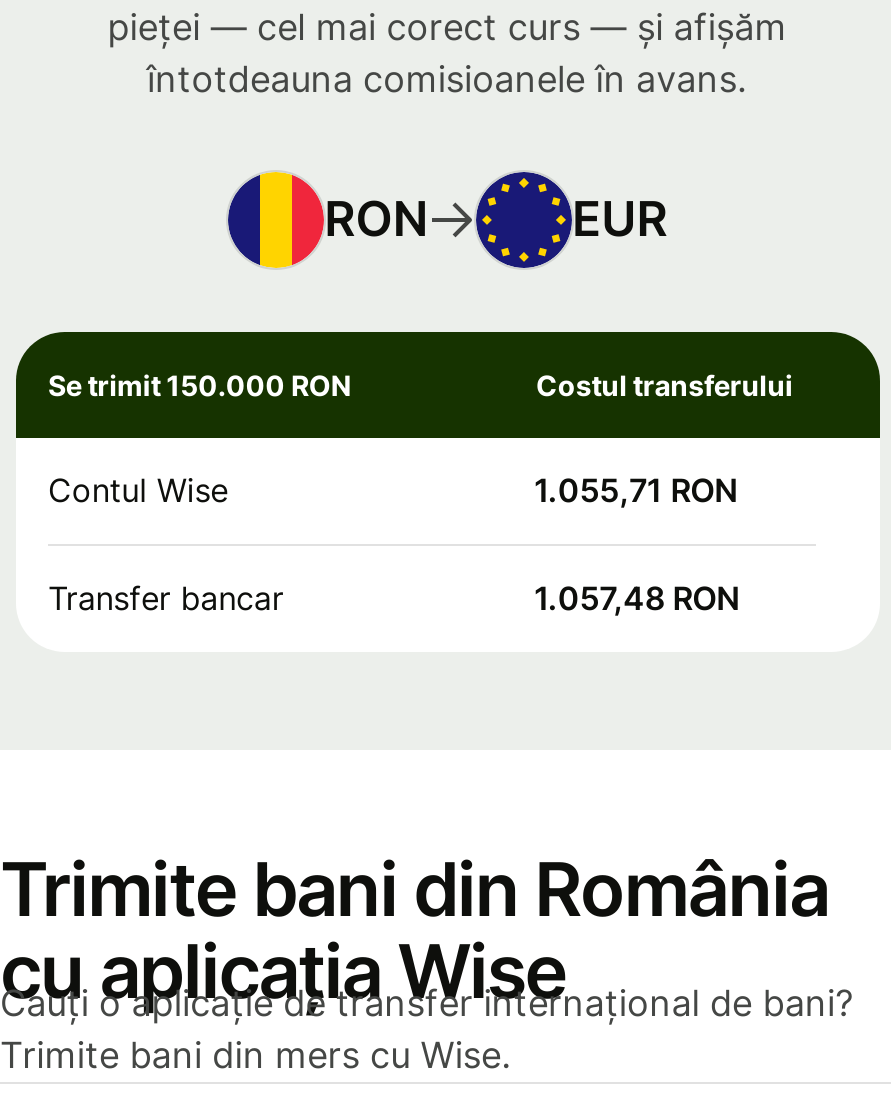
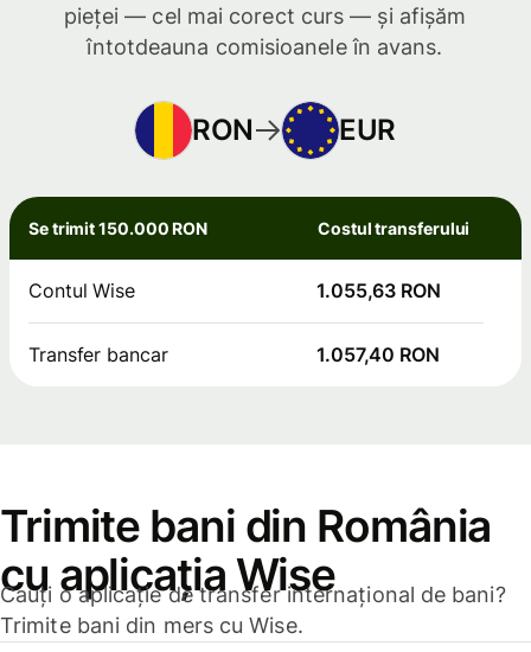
- 1.055,71 RON
+ 1.055,63 RON

- 1.057,48 RON
+ 1.057,40 RON
